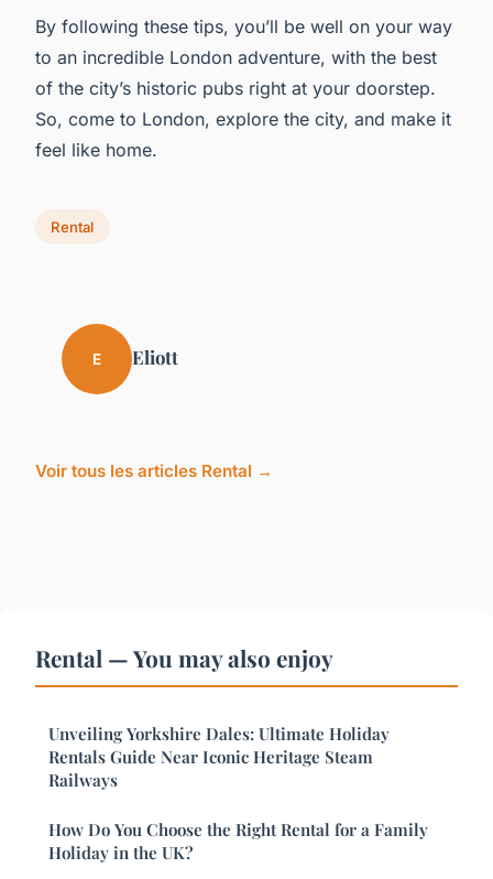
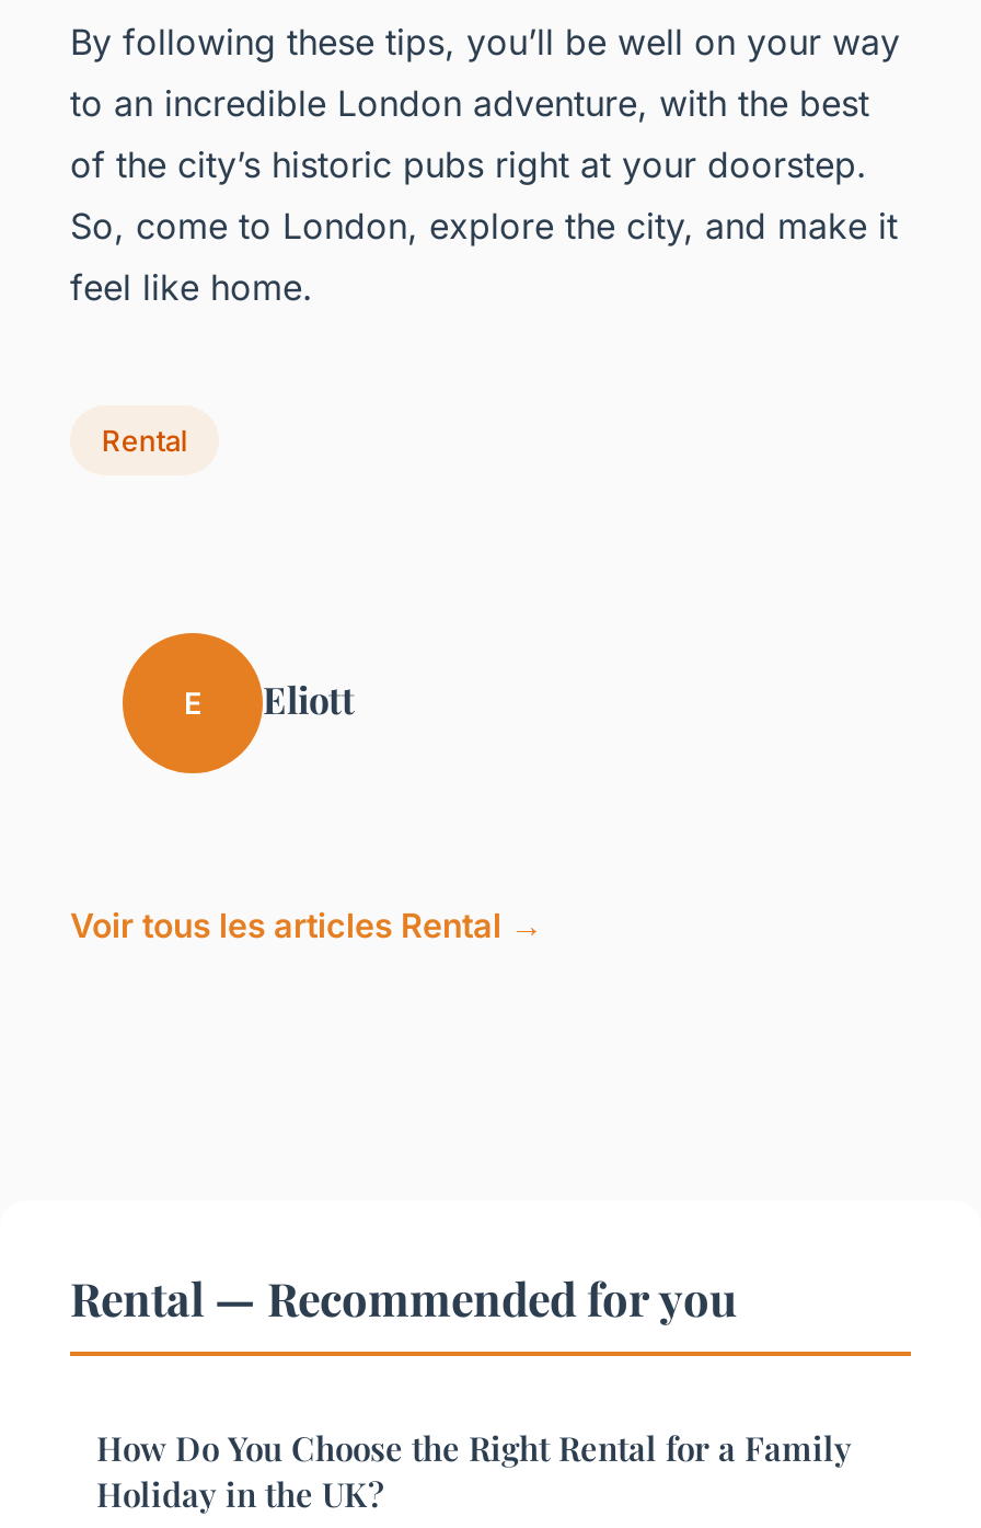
- Rental — You may also enjoy
- Unveiling Yorkshire Dales: Ultimate Holiday
- Rentals Guide Near Iconic Heritage Steam
- Railways
+ Rental — Recommended for you
